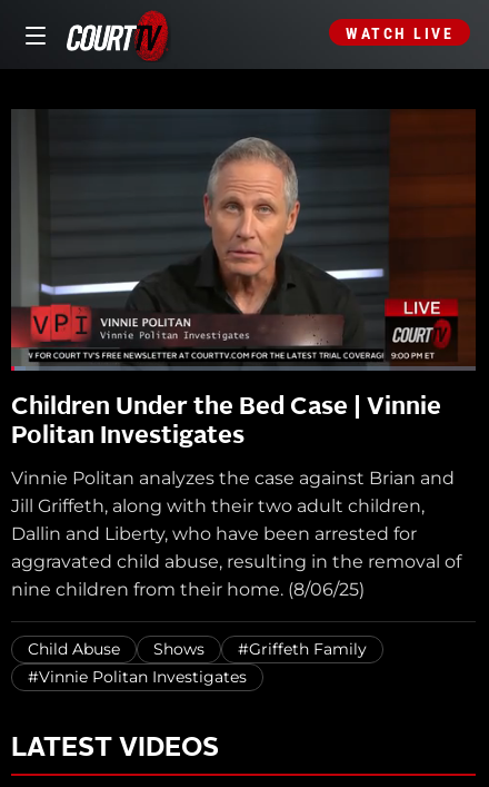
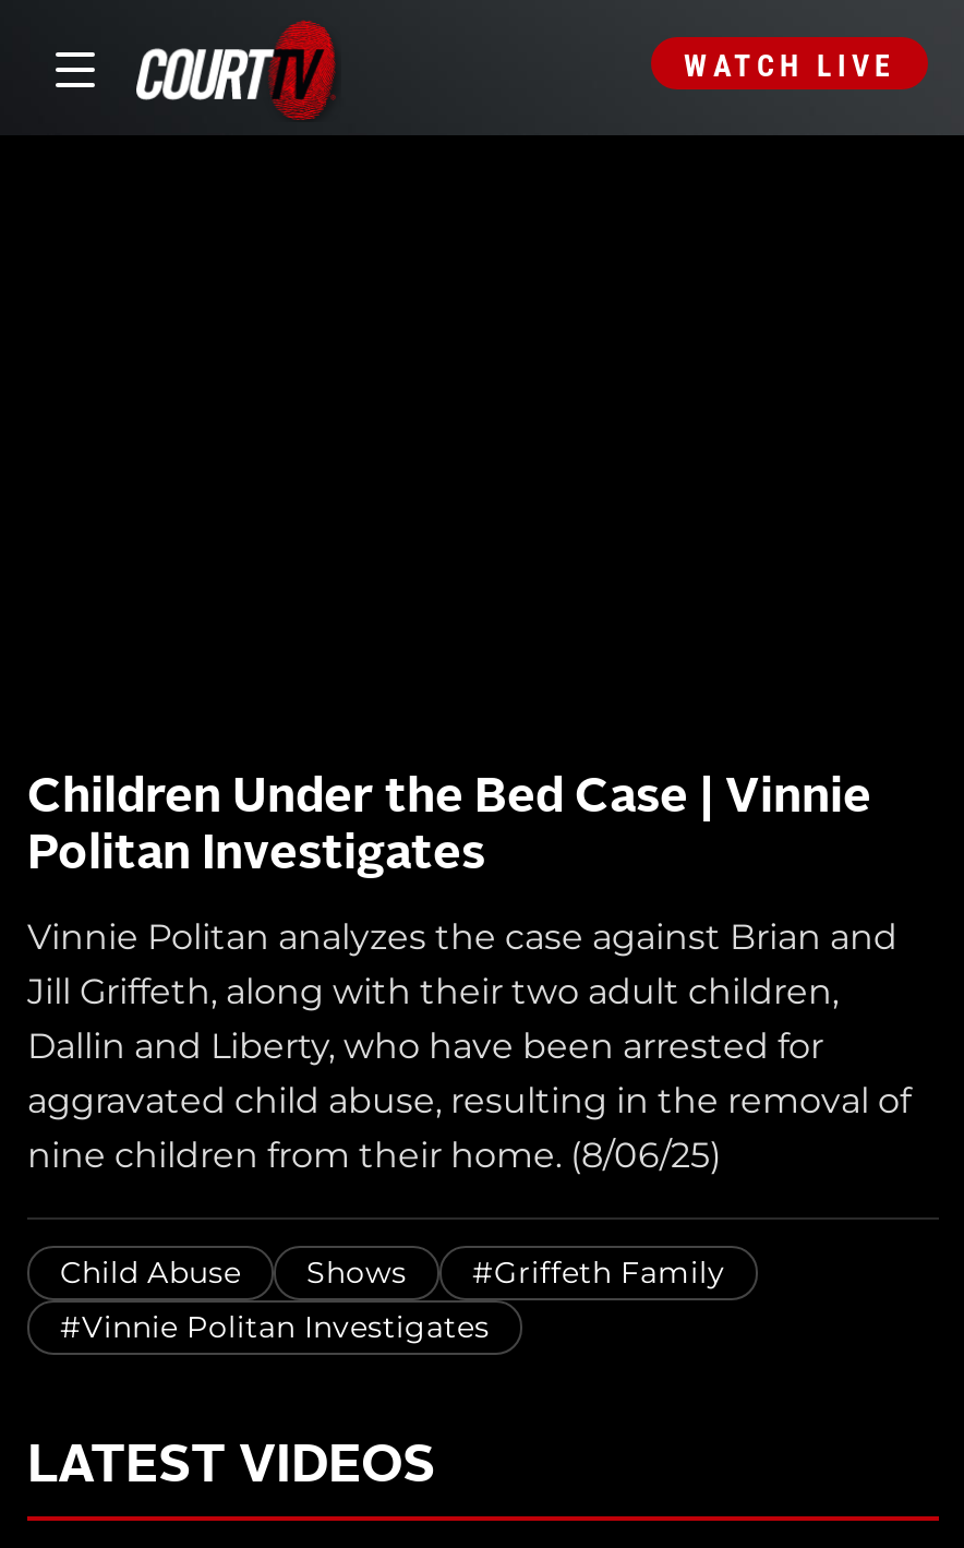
- [image]
